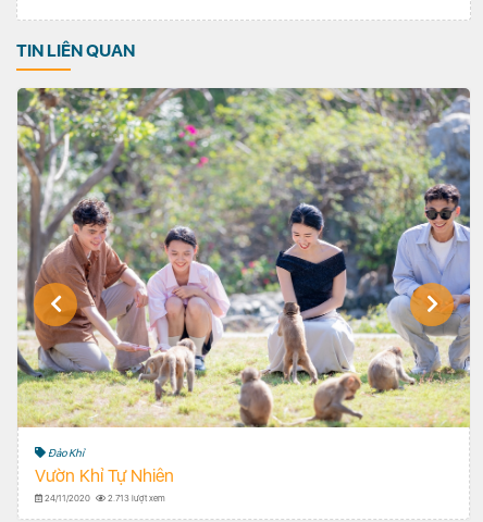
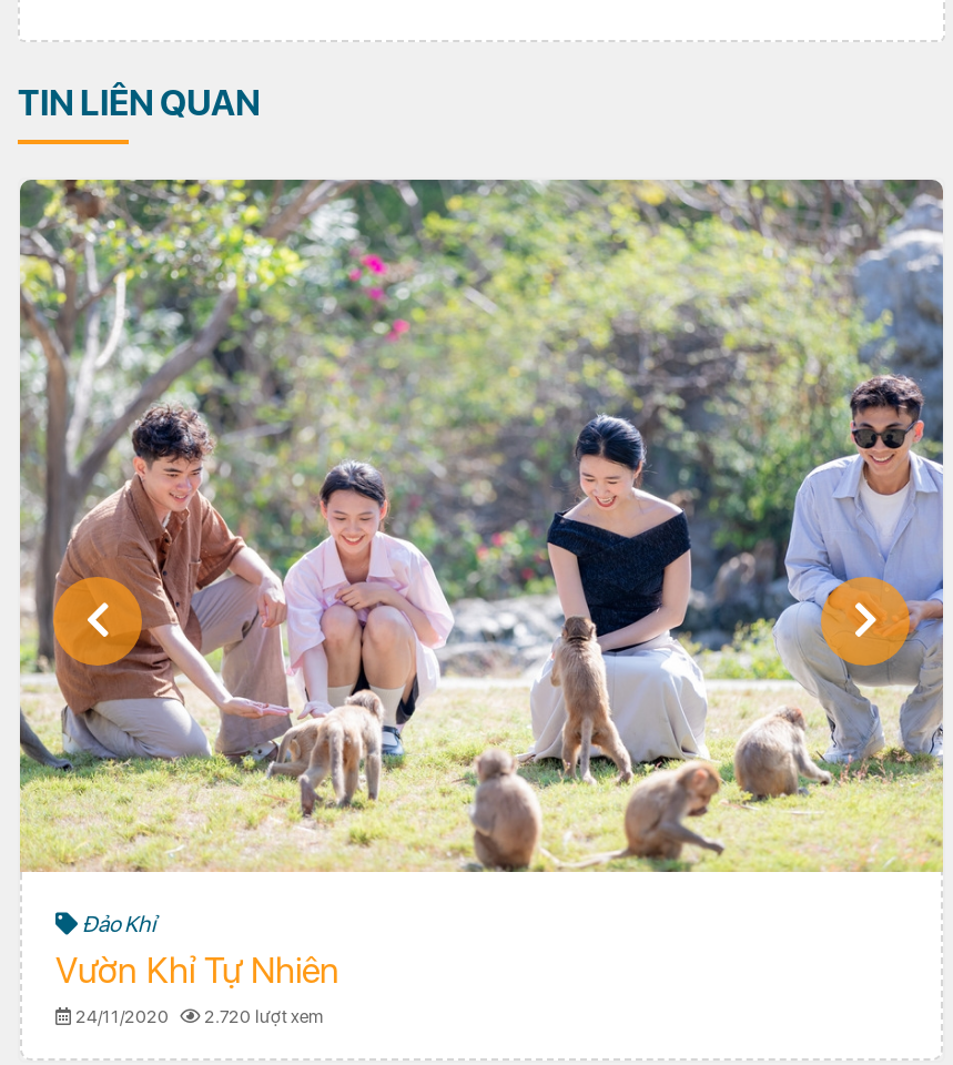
- 24/11/2020 2.713 lượt xem
+ 24/11/2020 2.720 lượt xem
